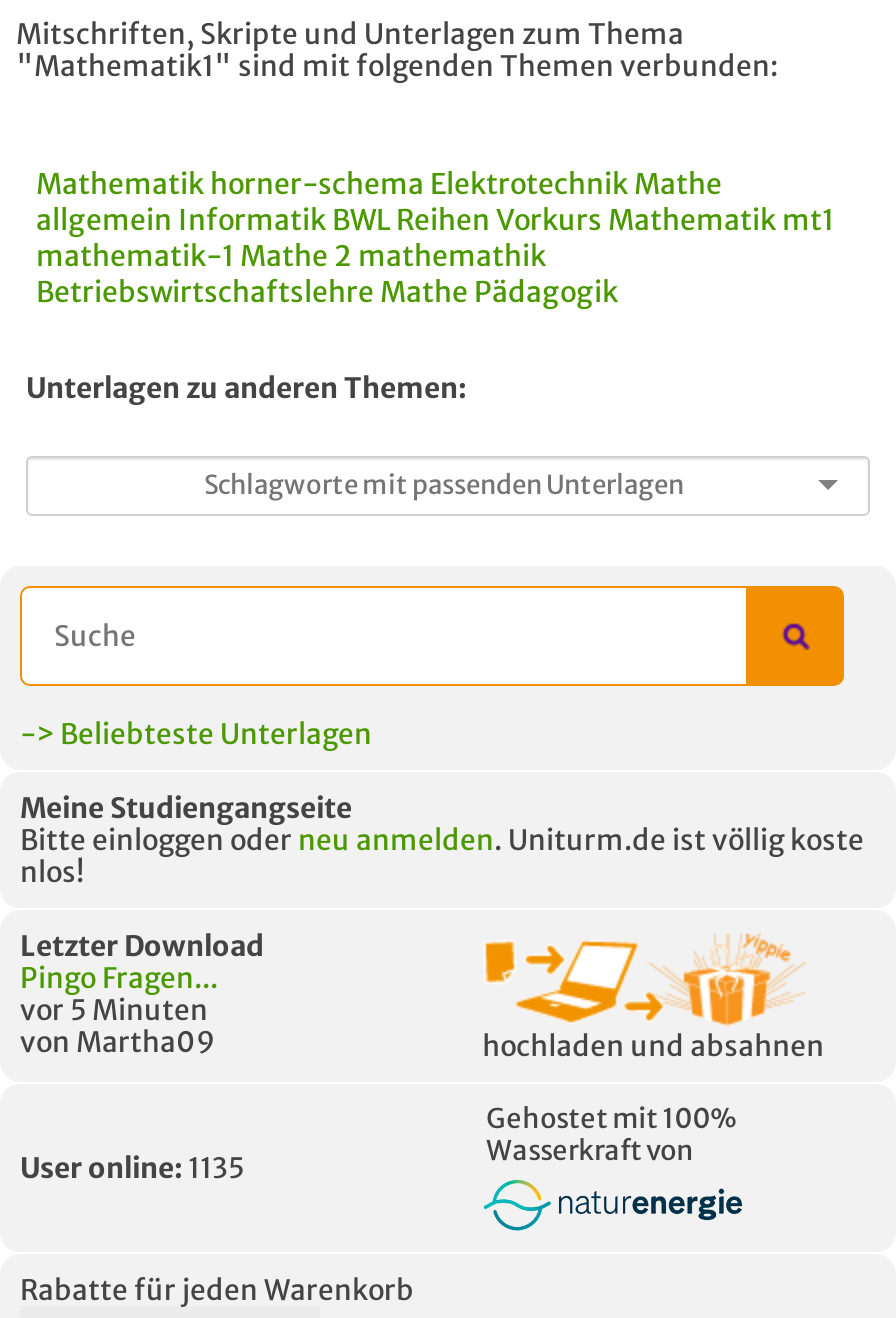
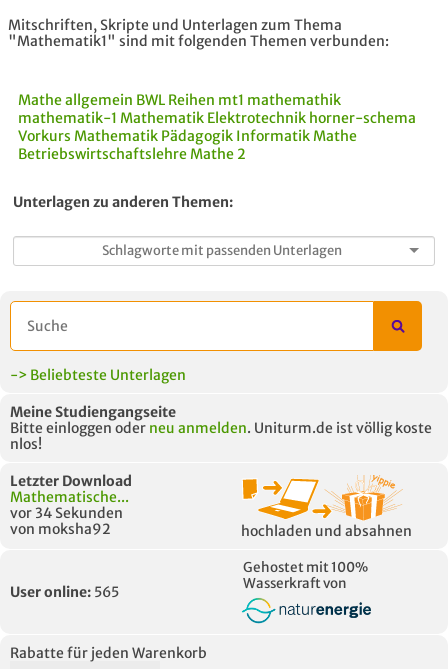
- Mathematik horner-schema Elektrotechnik Mathe
- allgemein Informatik BWL Reihen Vorkurs Mathematik mt1
- mathematik-1 Mathe 2 mathemathik
- Betriebswirtschaftslehre Mathe Pädagogik
+ Mathe allgemein BWL Reihen mt1 mathemathik
+ mathematik-1 Mathematik Elektrotechnik horner-schema
+ Vorkurs Mathematik Pädagogik Informatik Mathe
+ Betriebswirtschaftslehre Mathe 2

- Pingo Fragen...
- vor 5 Minuten
- von Martha09
+ Mathematische...
+ vor 34 Sekunden
+ von moksha92

- User online: 1135
+ User online: 565
